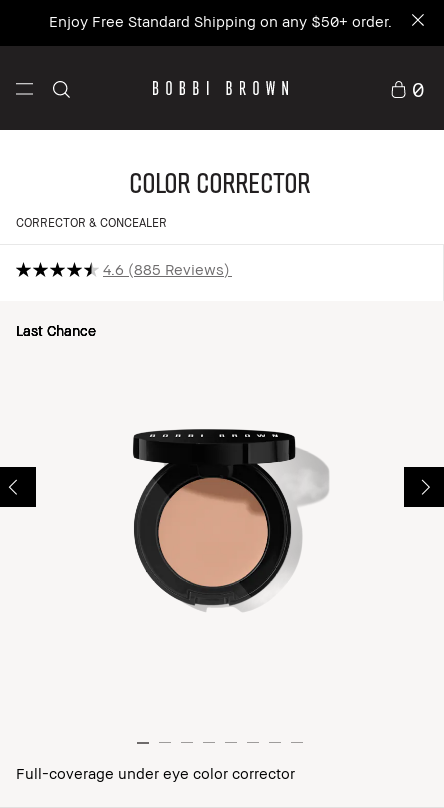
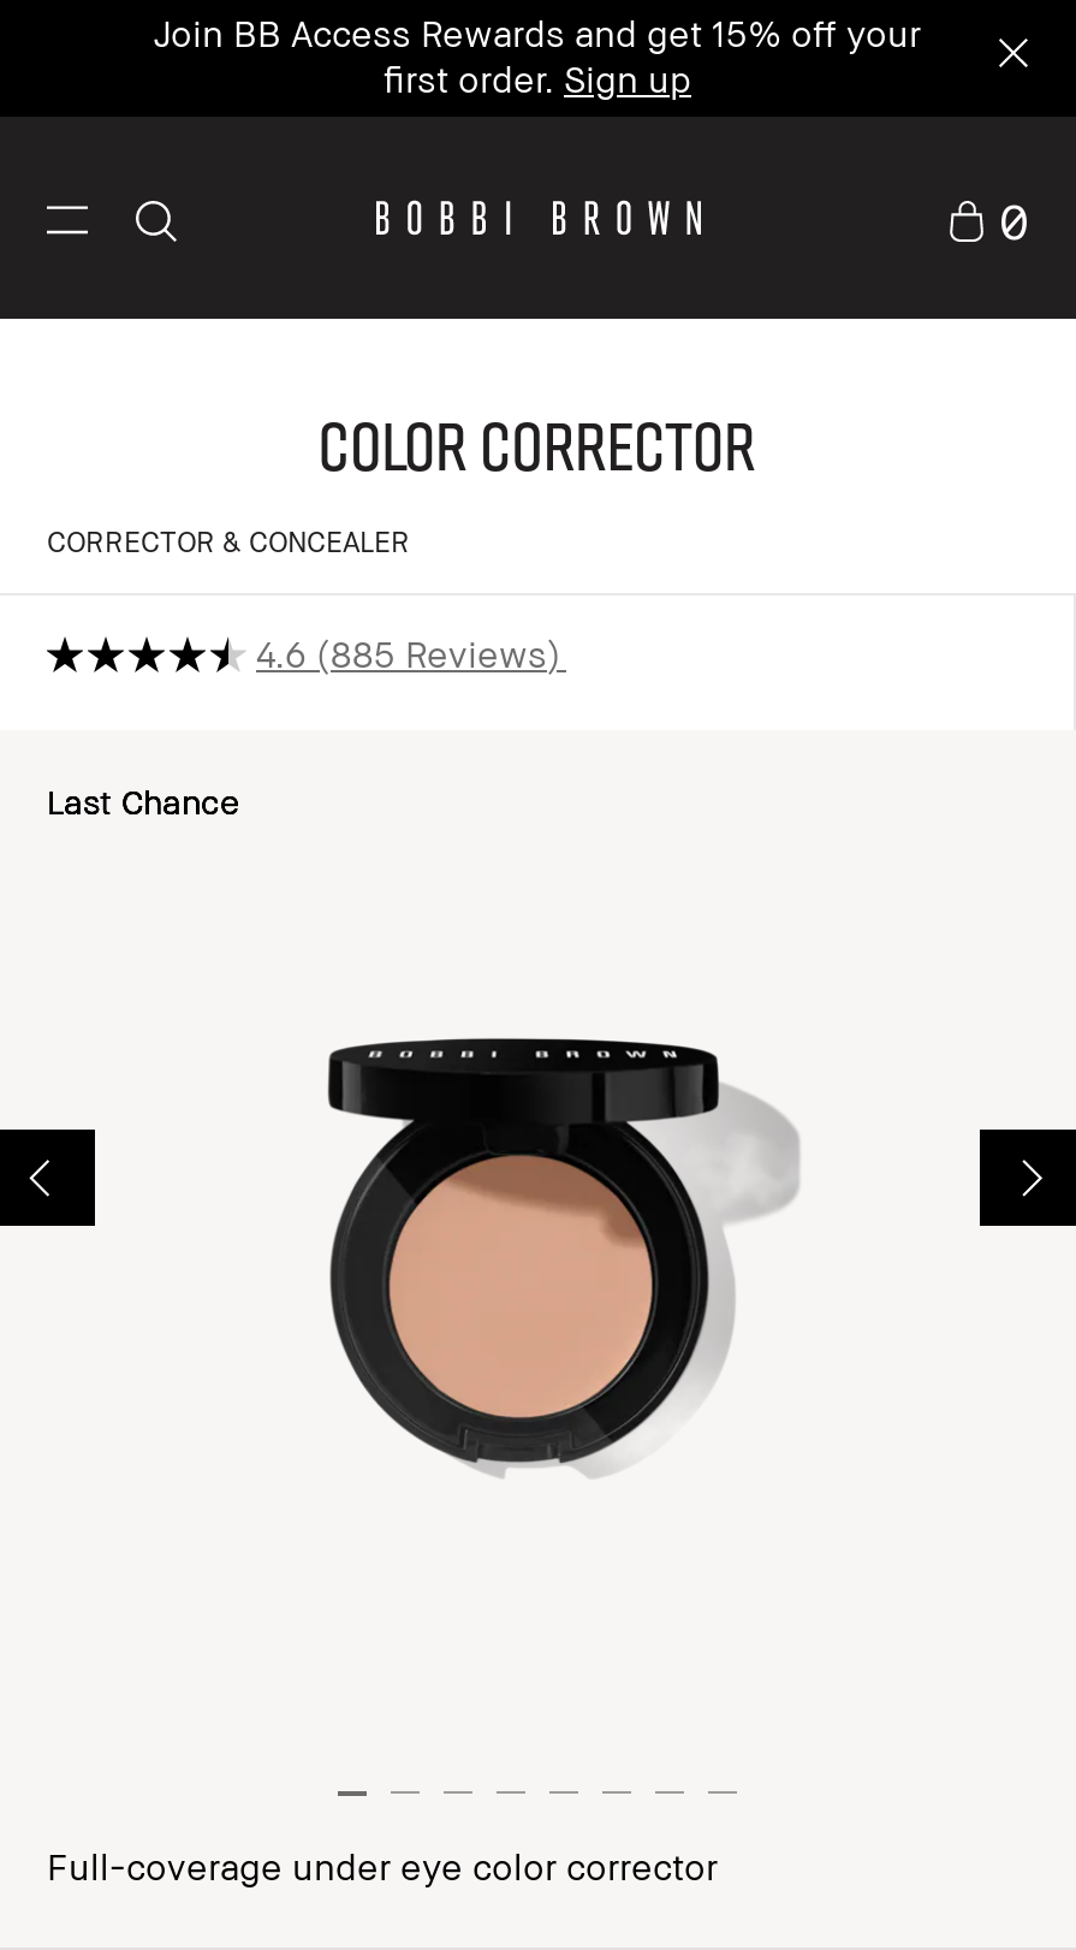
- Enjoy Free Standard Shipping on any $50+ order.
+ Join BB Access Rewards and get 15% off your
+ first order. Sign up
